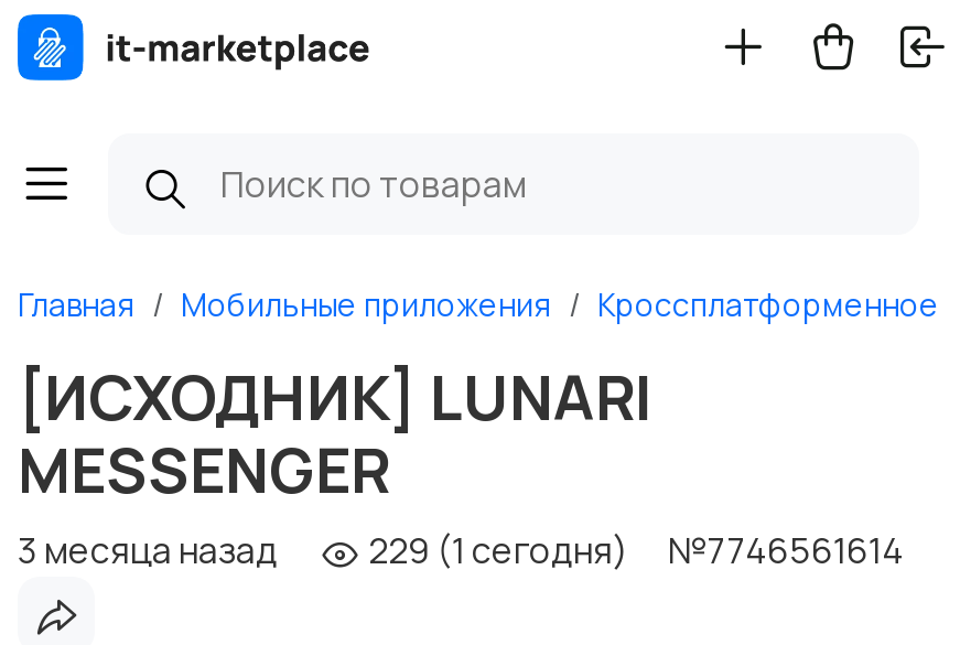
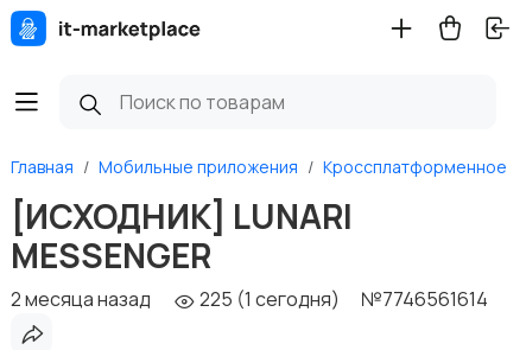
- 3 месяца назад
+ 2 месяца назад

- 229 (1 сегодня)
+ 225 (1 сегодня)
